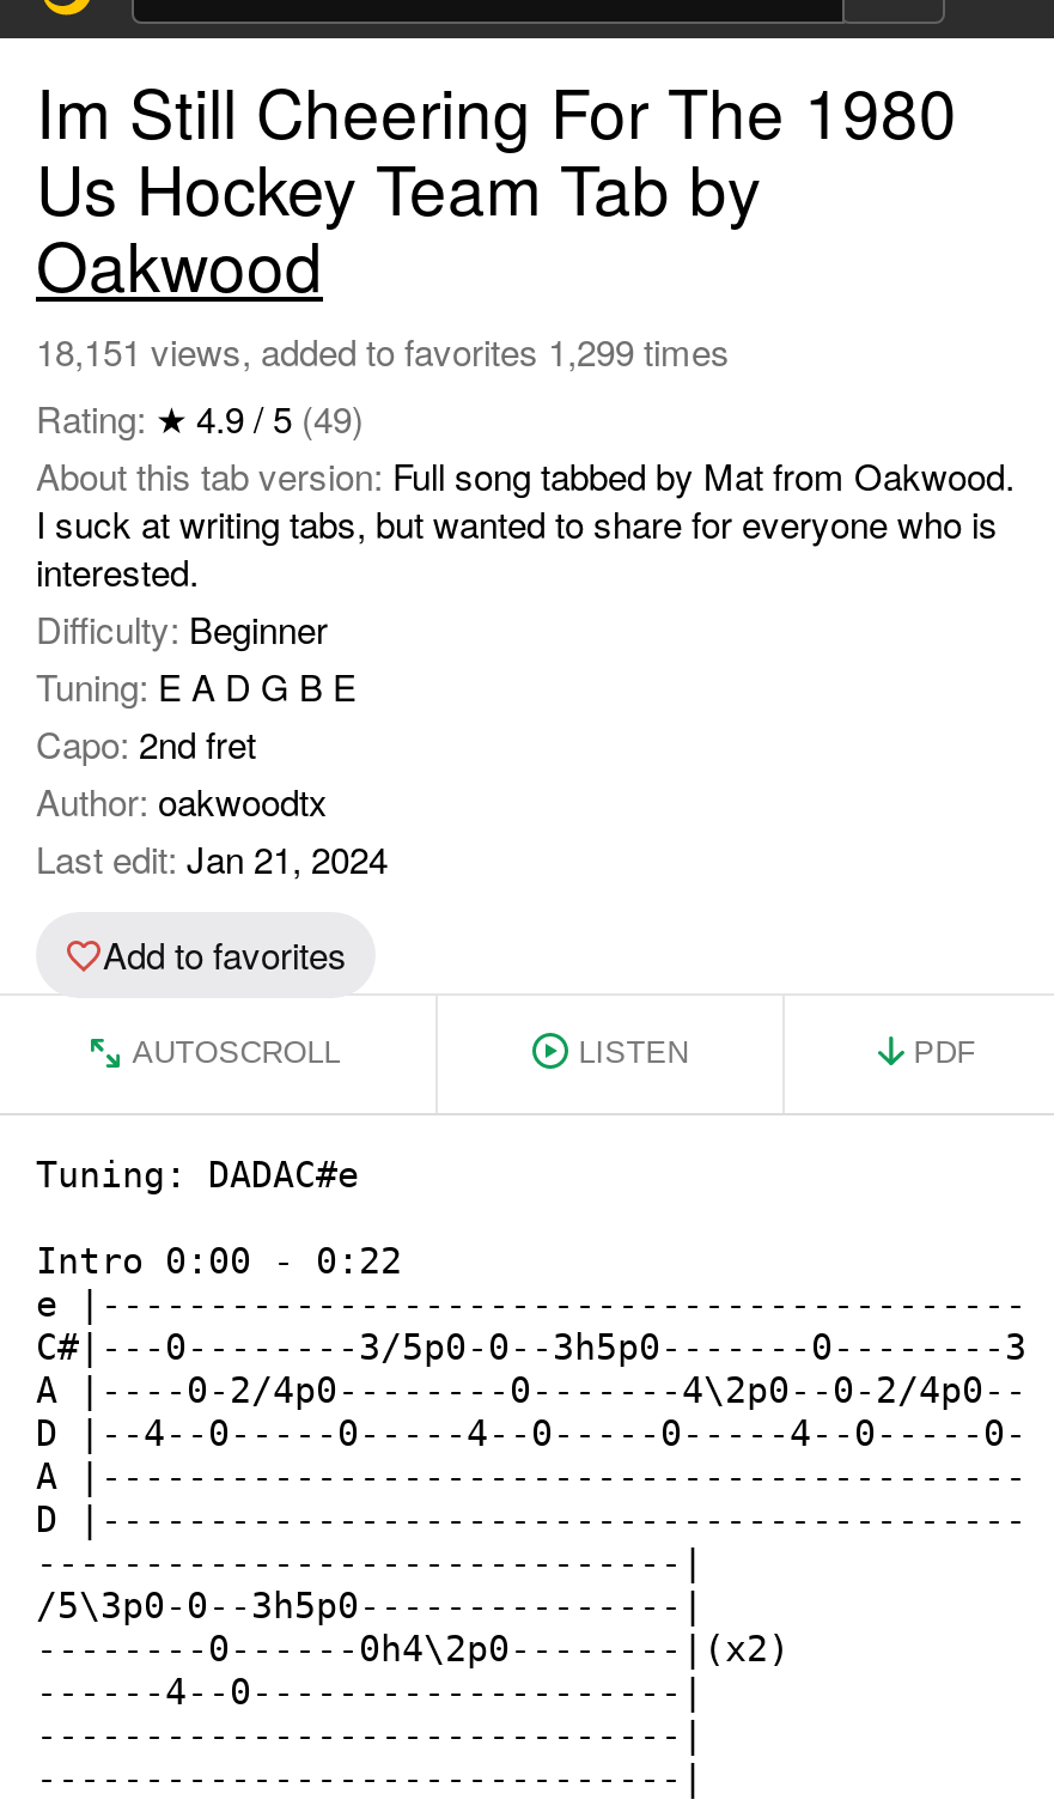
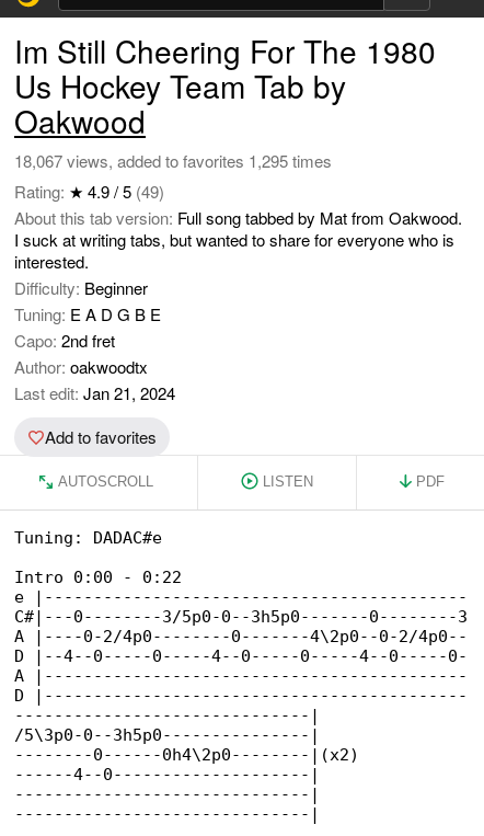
- 18,151 views, added to favorites 1,299 times
+ 18,067 views, added to favorites 1,295 times
